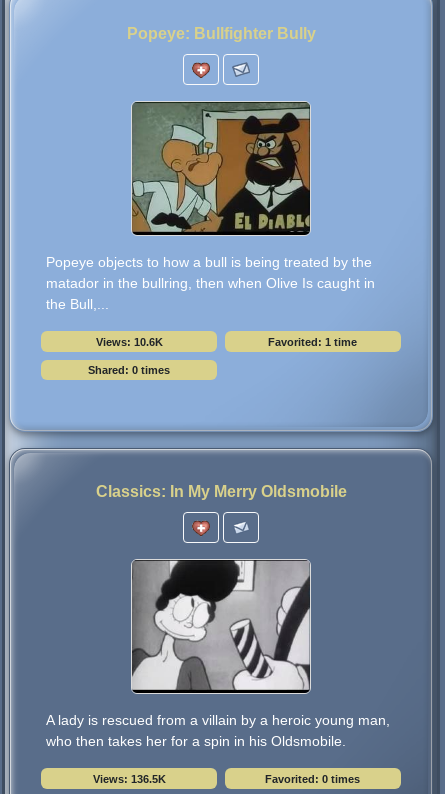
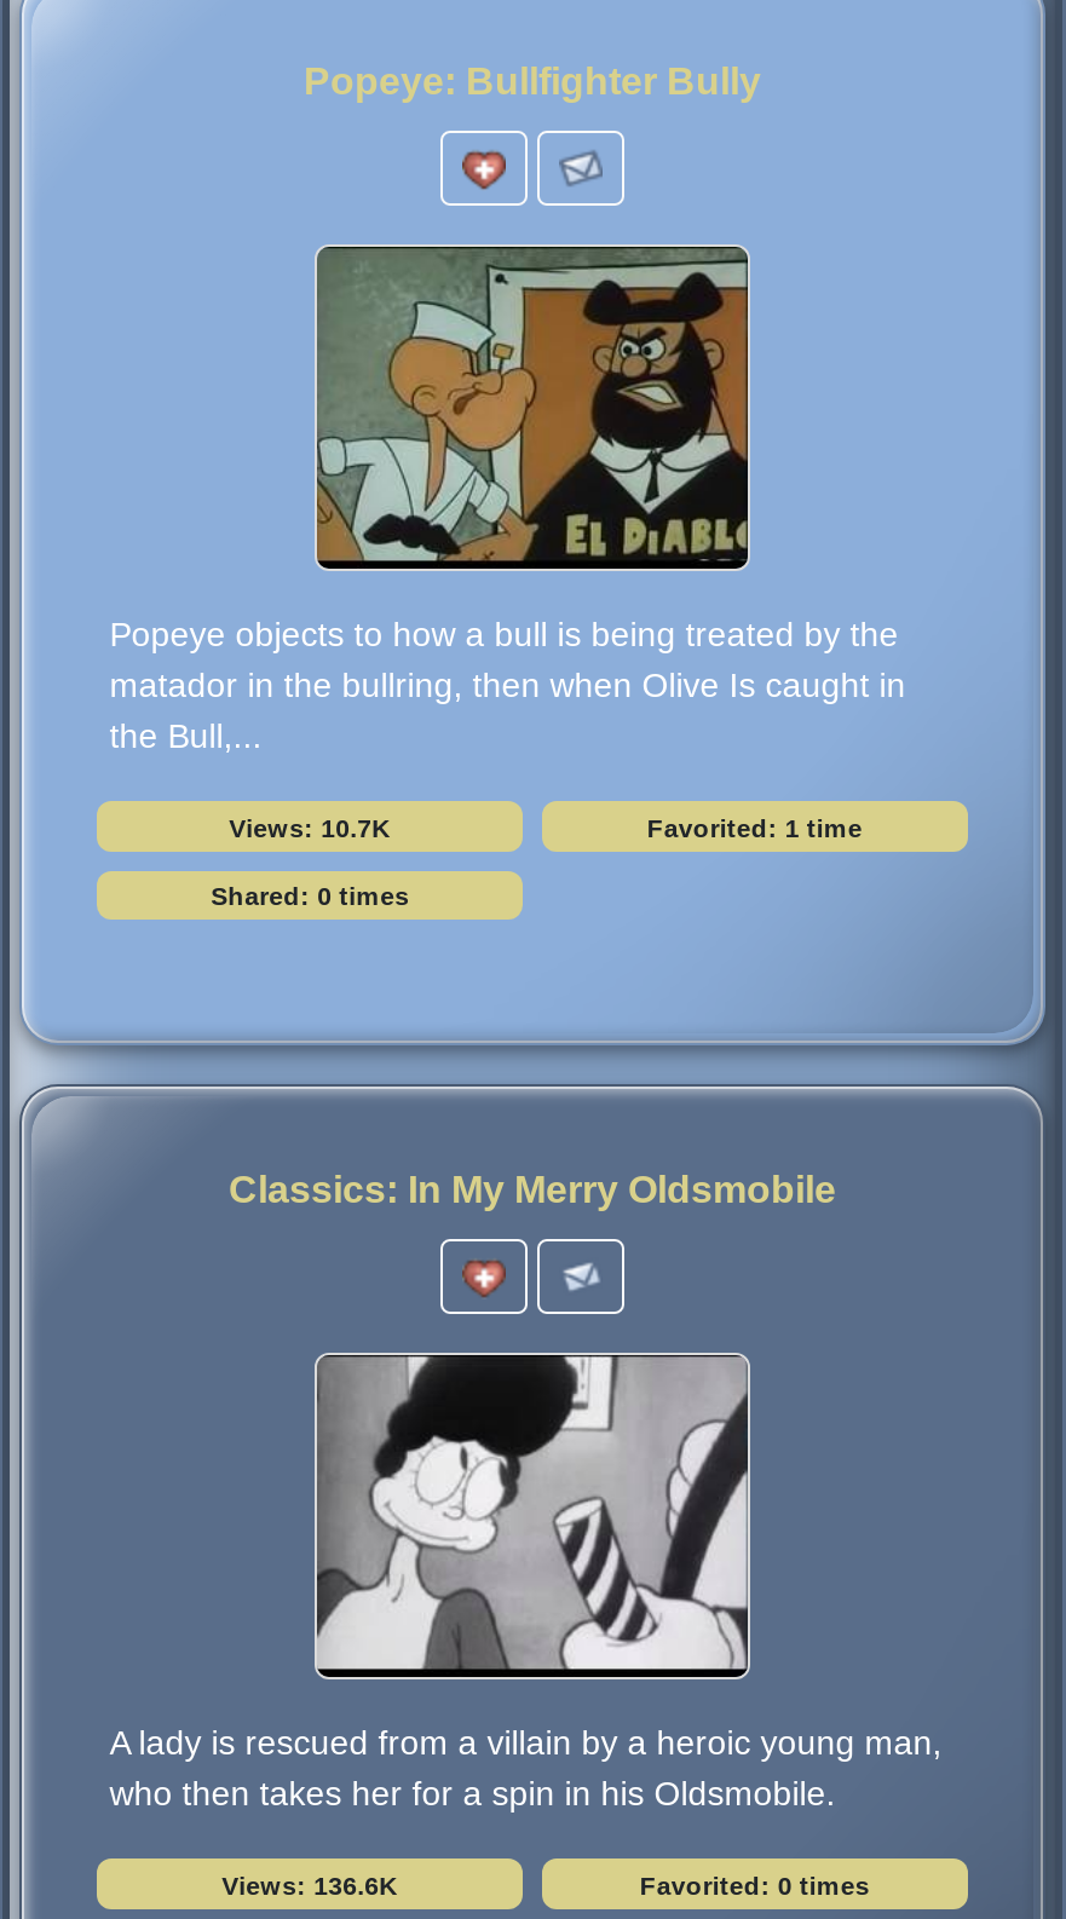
- Views: 10.6K
+ Views: 10.7K

- Views: 136.5K
+ Views: 136.6K
